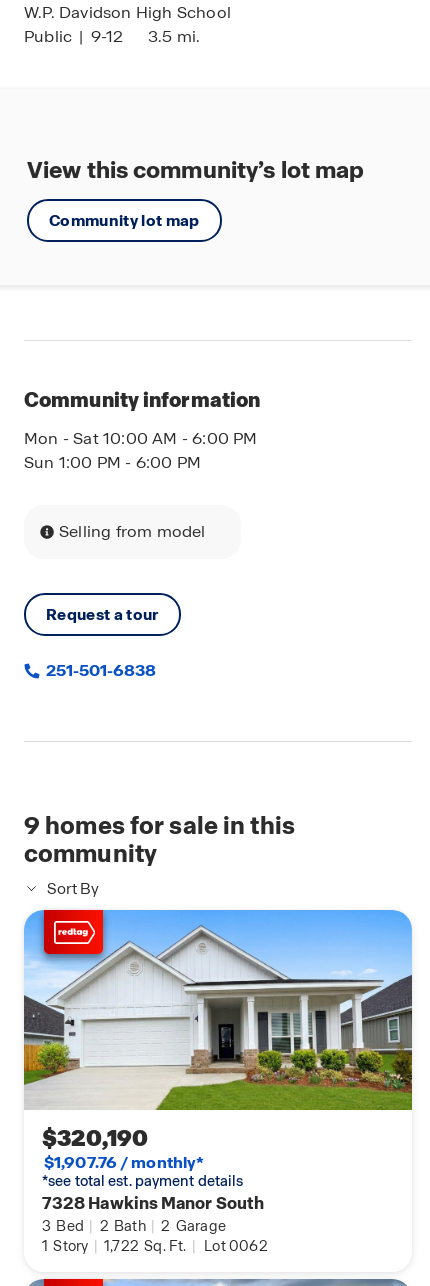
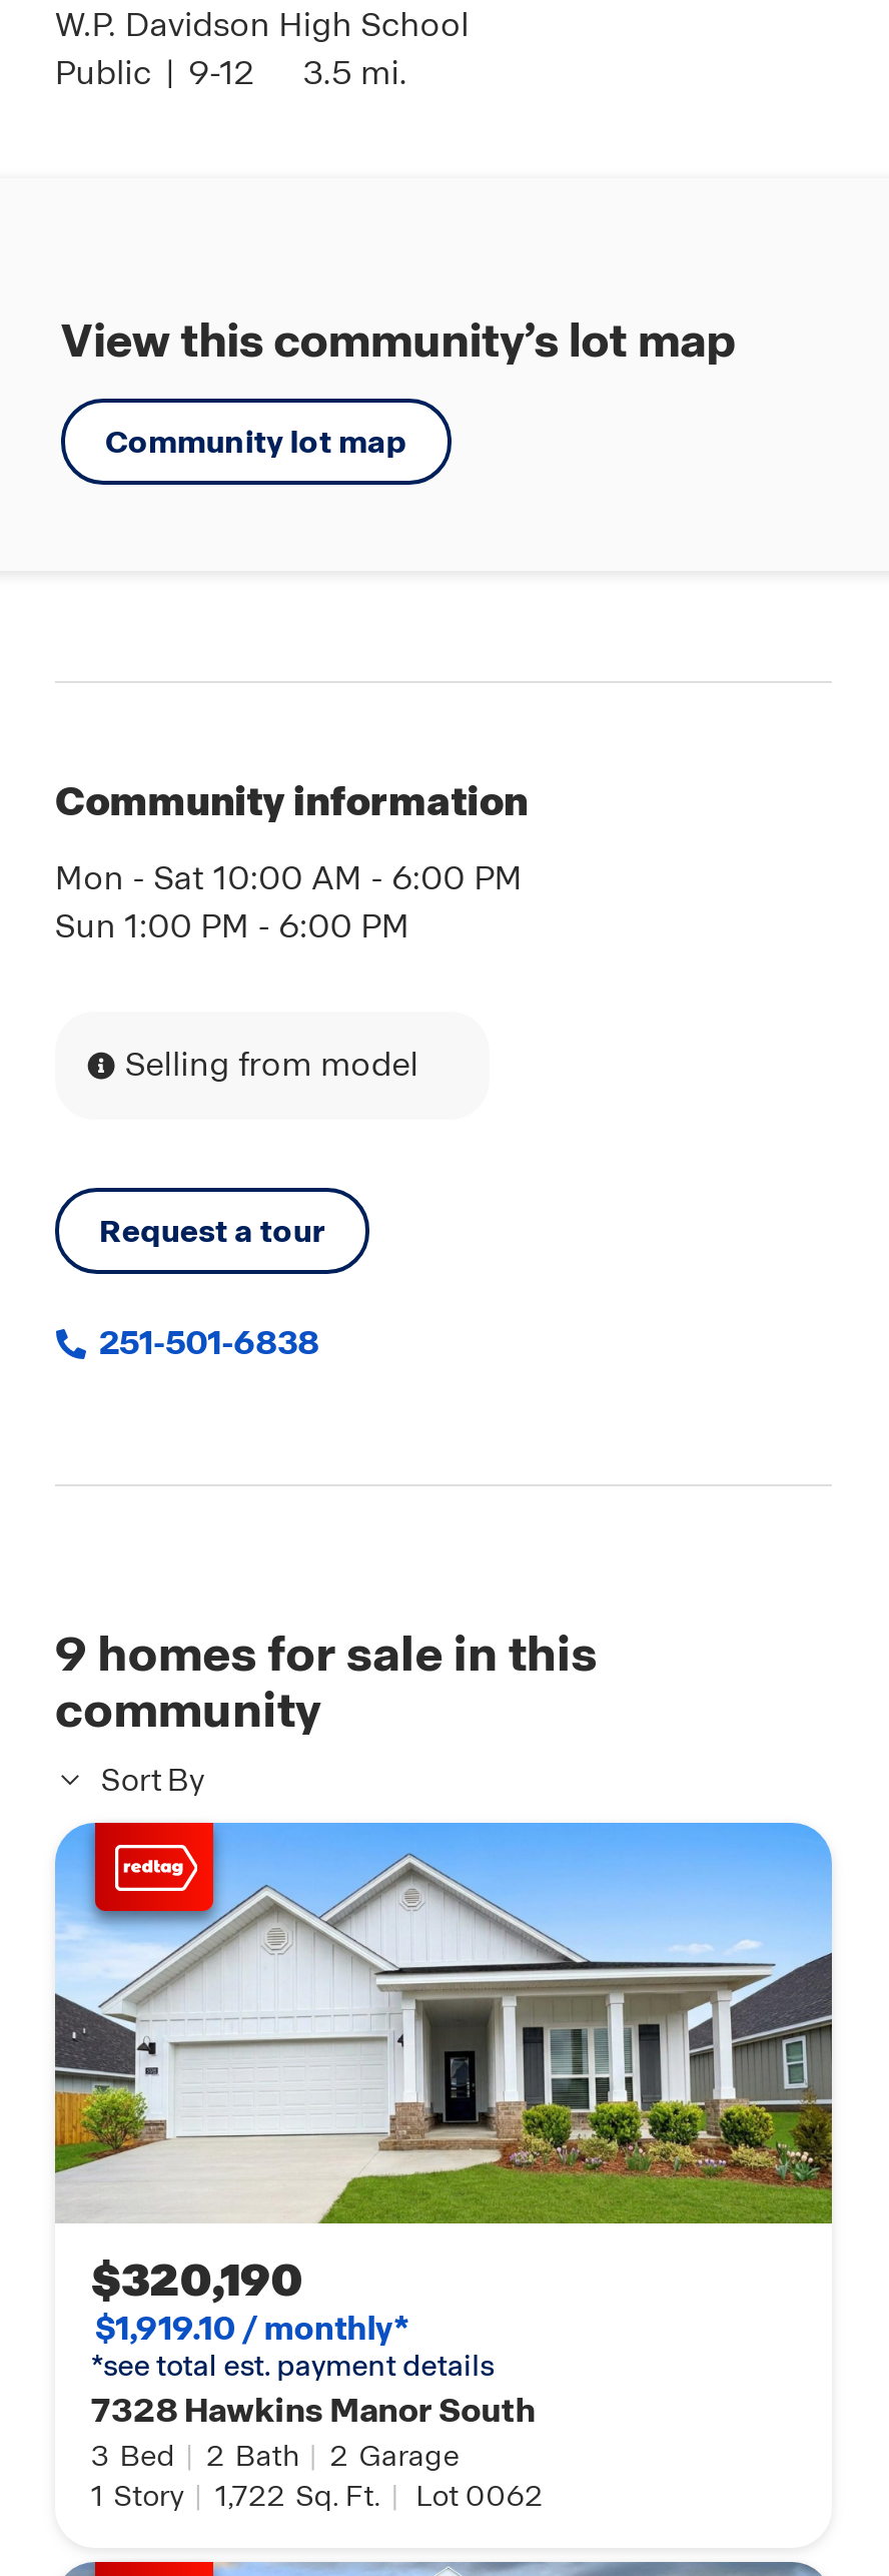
- $1,907.76 / monthly*
+ $1,919.10 / monthly*
